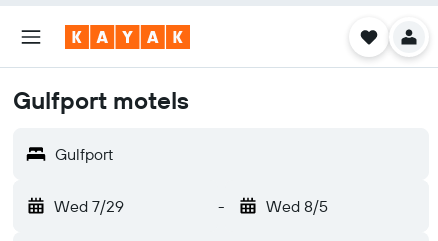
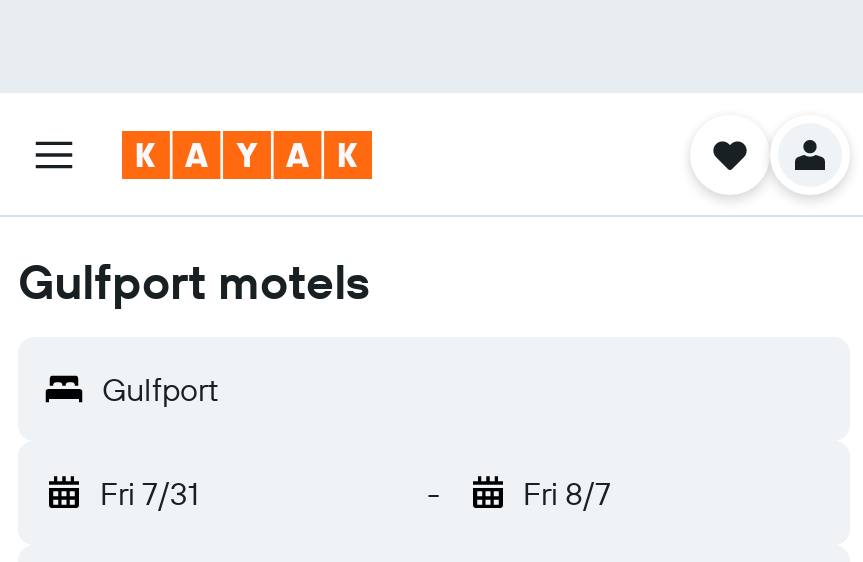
- Wed 7/29
+ Fri 7/31

- Wed 8/5
+ Fri 8/7
